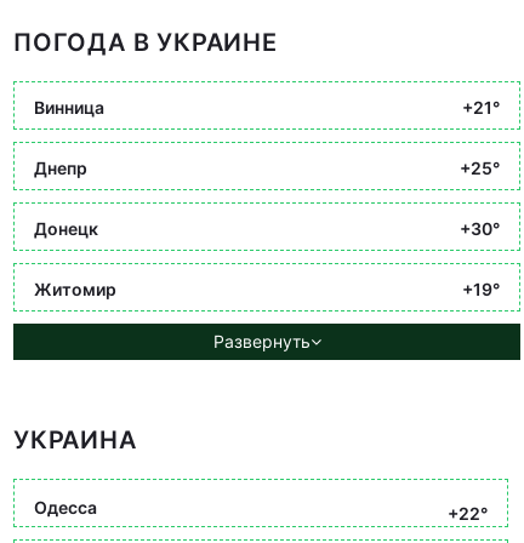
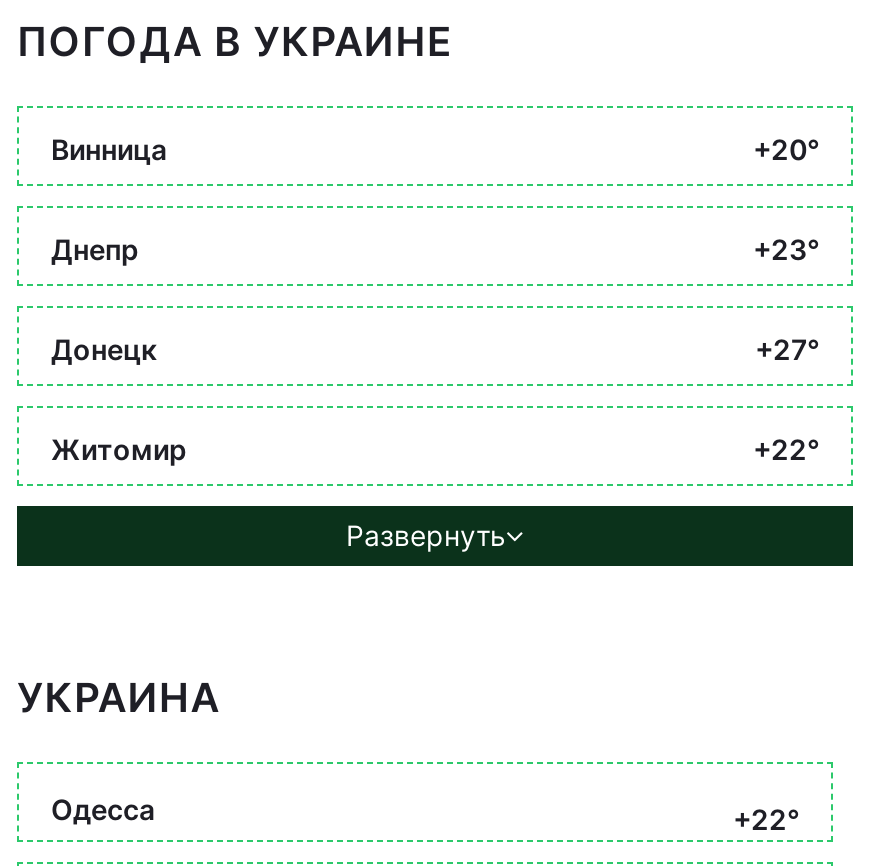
- +21°
+ +20°

- +25°
+ +23°

- +30°
+ +27°

- +19°
+ +22°
